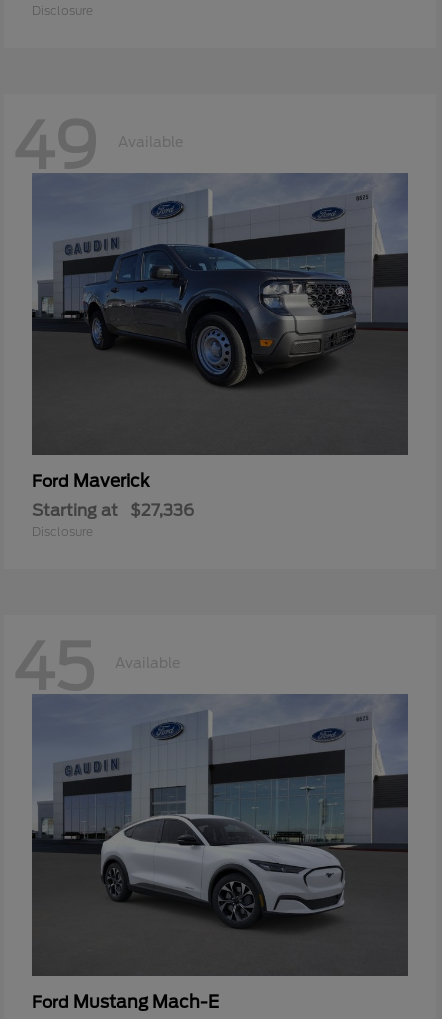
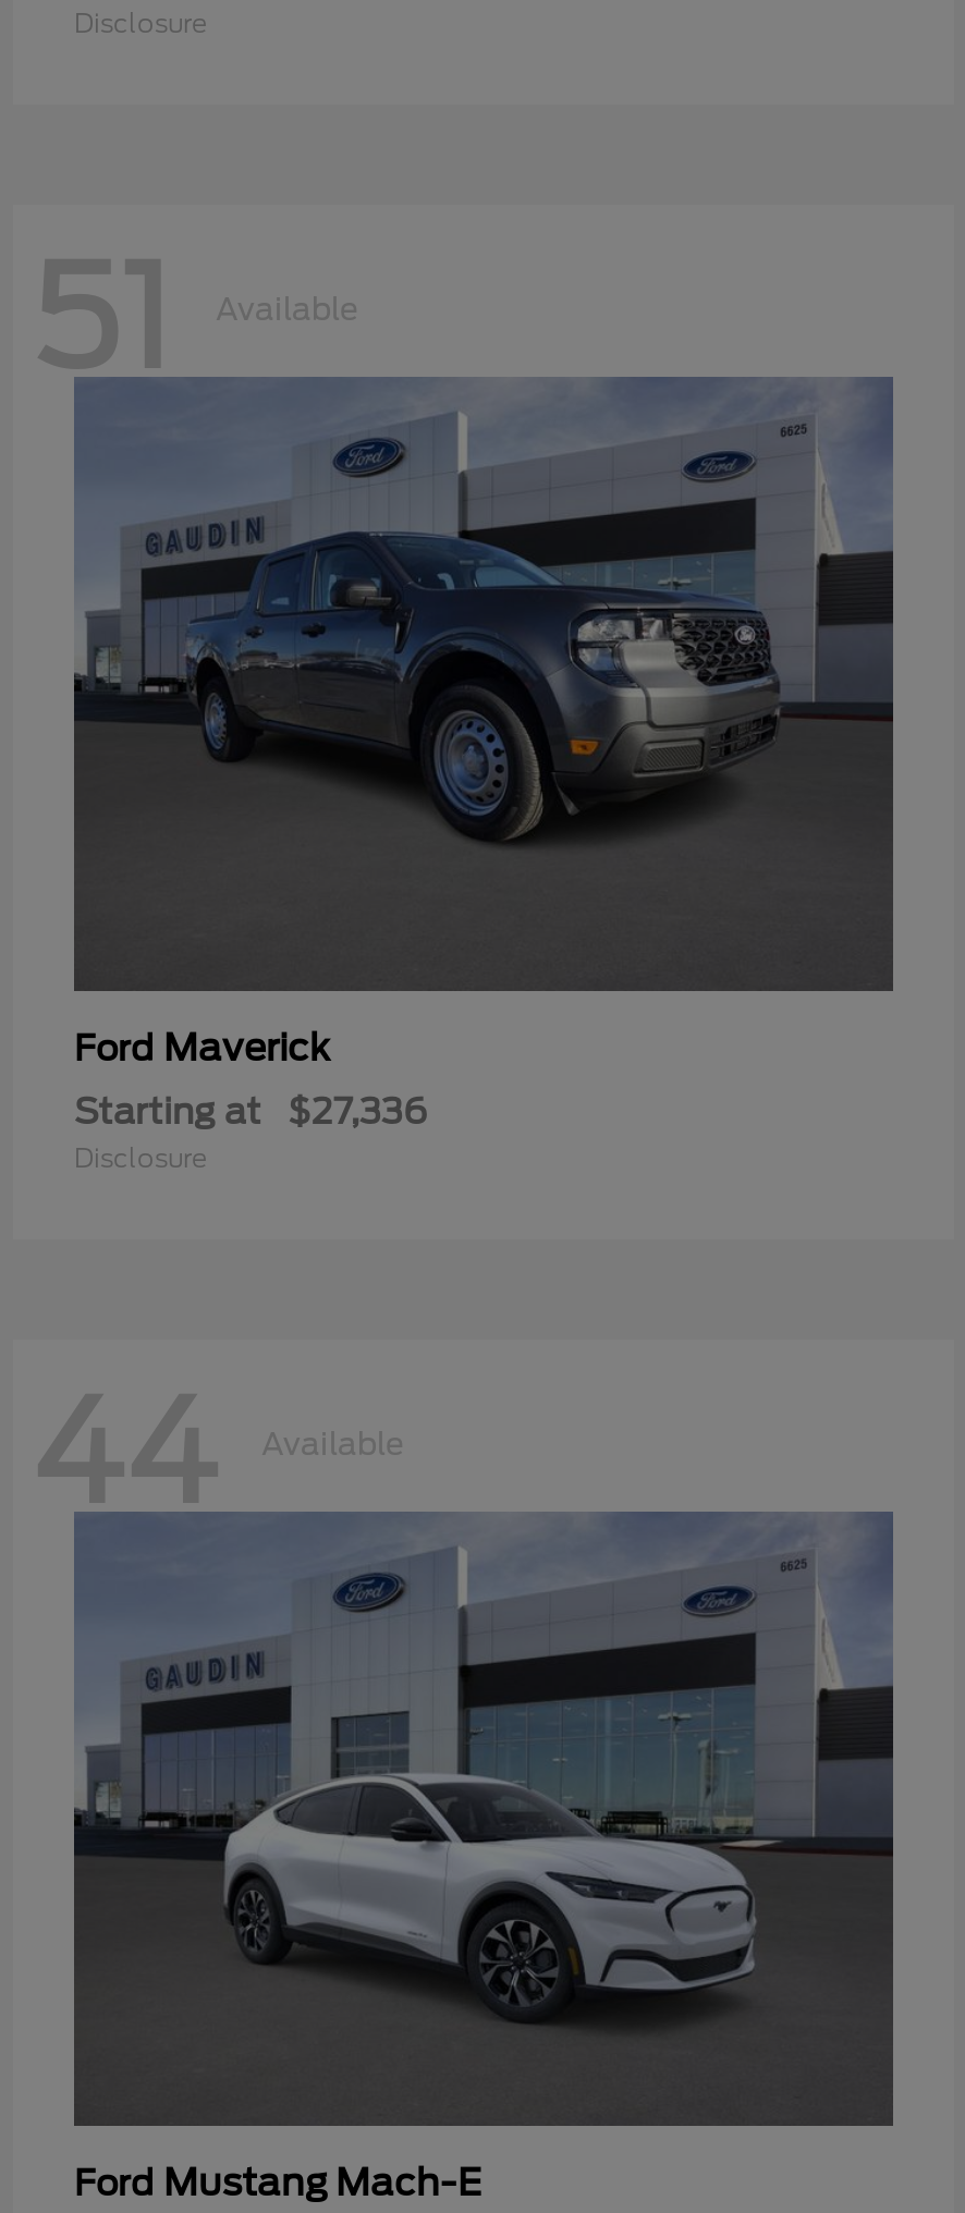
- 49
+ 51

- 45
+ 44
